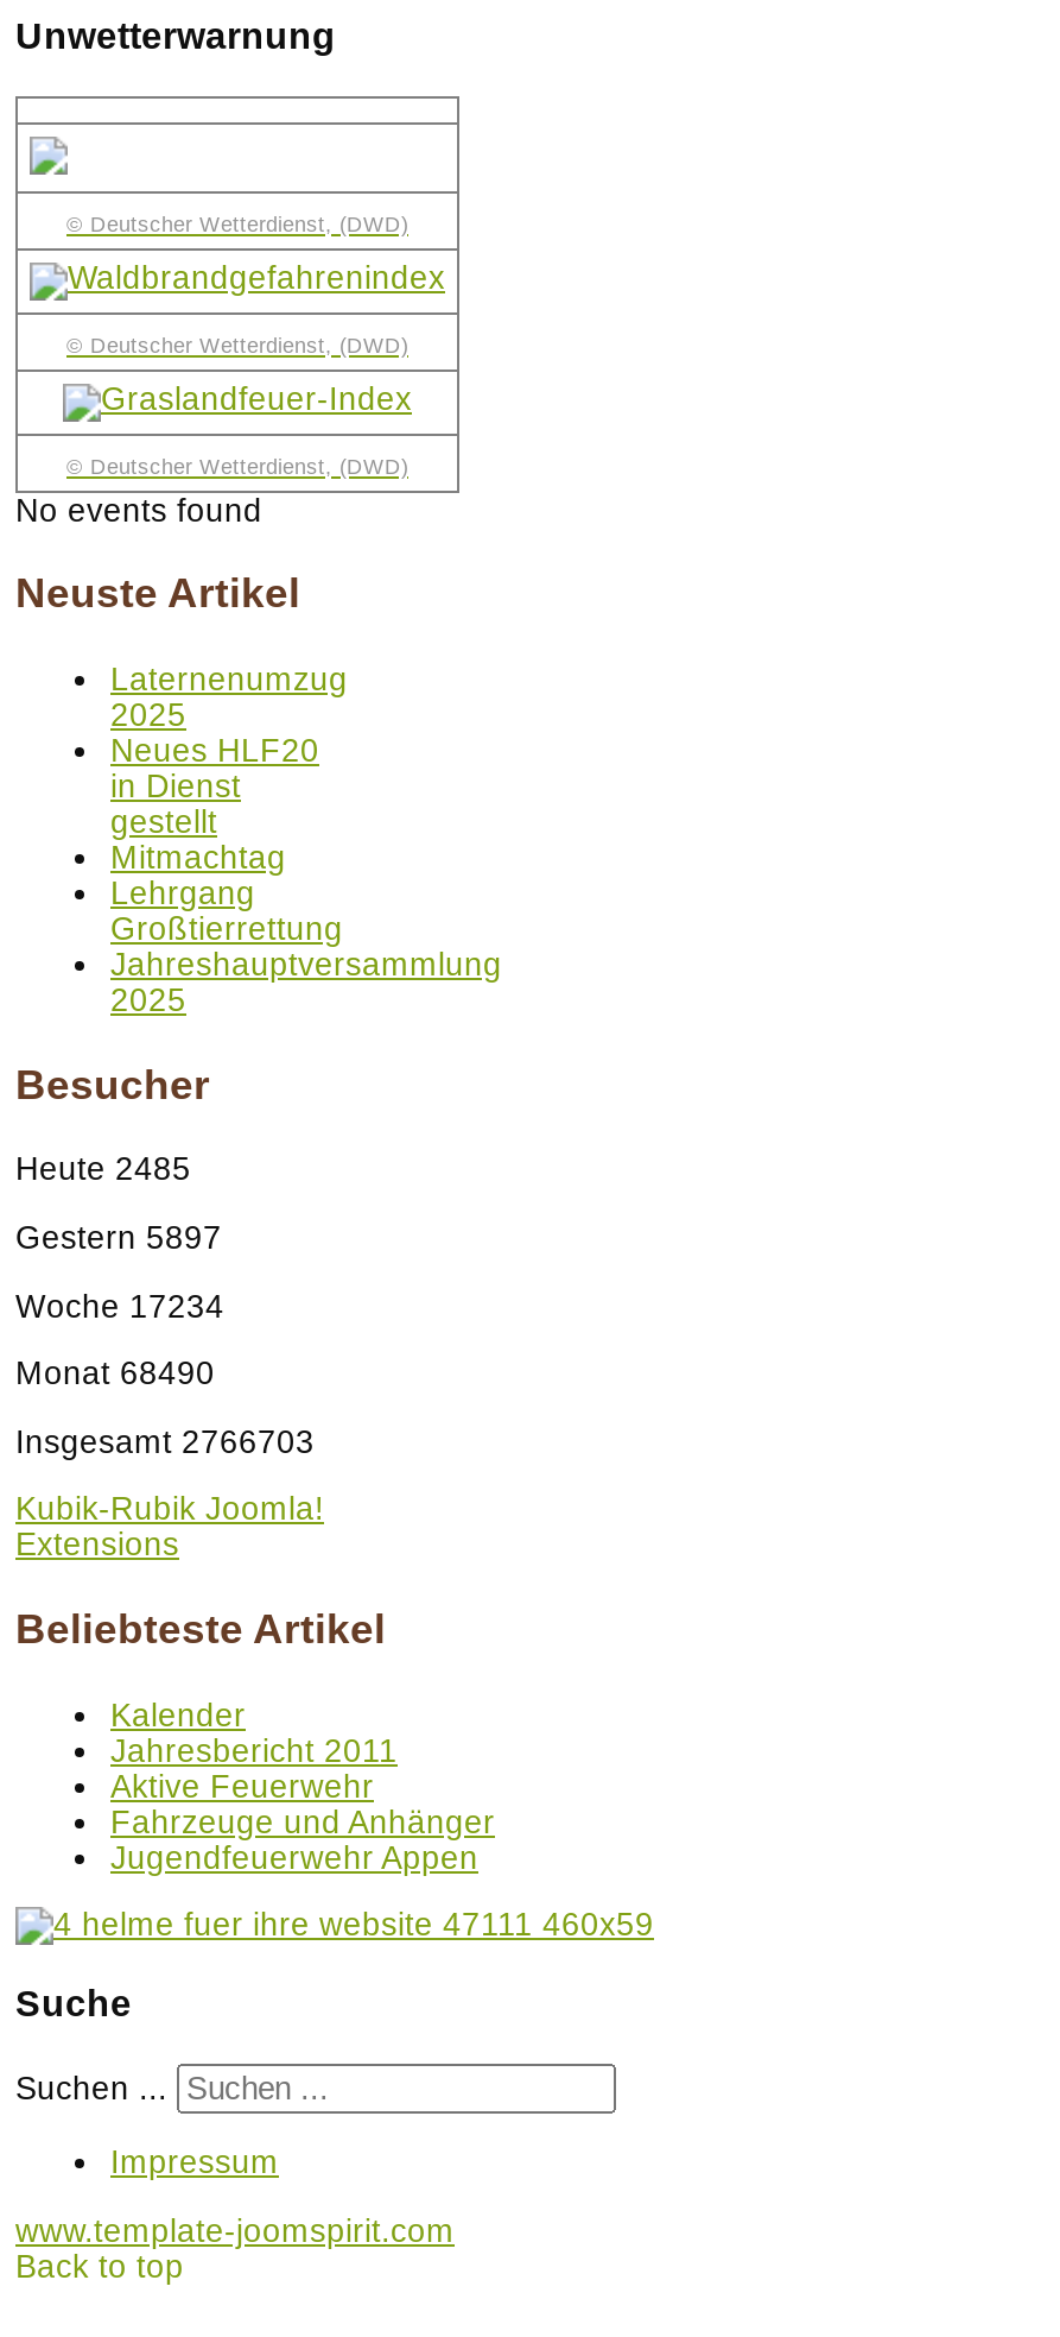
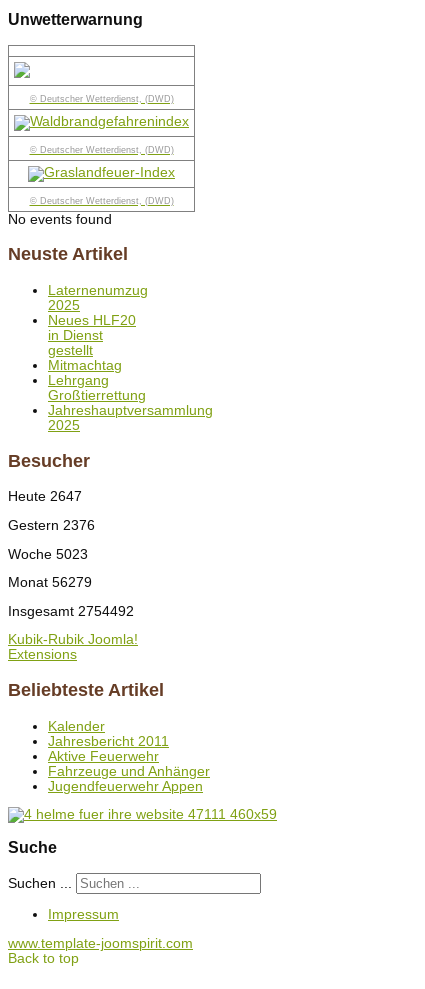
- Heute 2485
+ Heute 2647

- Gestern 5897
+ Gestern 2376

- Woche 17234
+ Woche 5023

- Monat 68490
+ Monat 56279

- Insgesamt 2766703
+ Insgesamt 2754492
